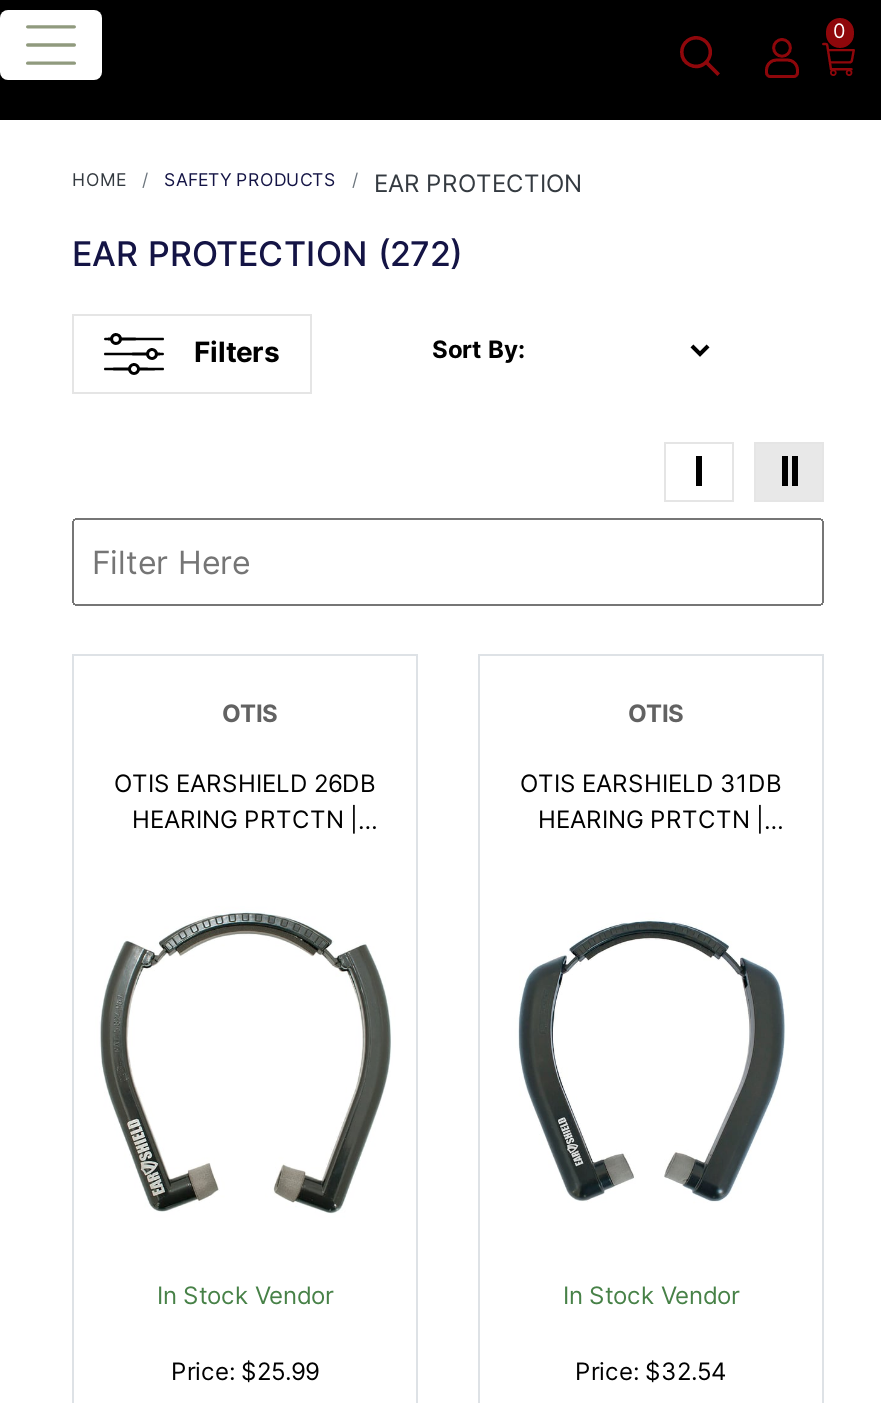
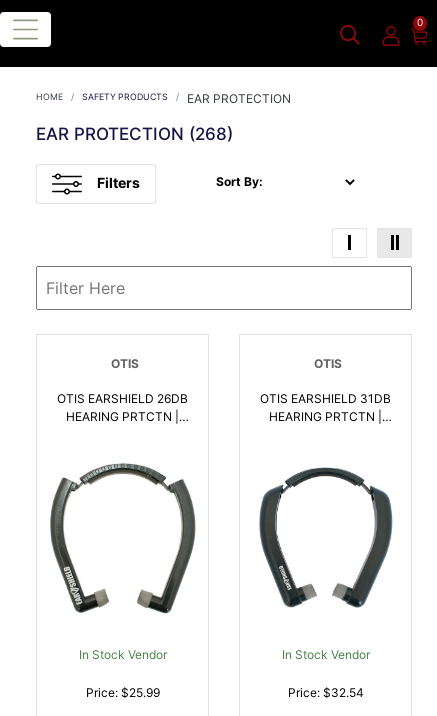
- EAR PROTECTION (272)
+ EAR PROTECTION (268)
